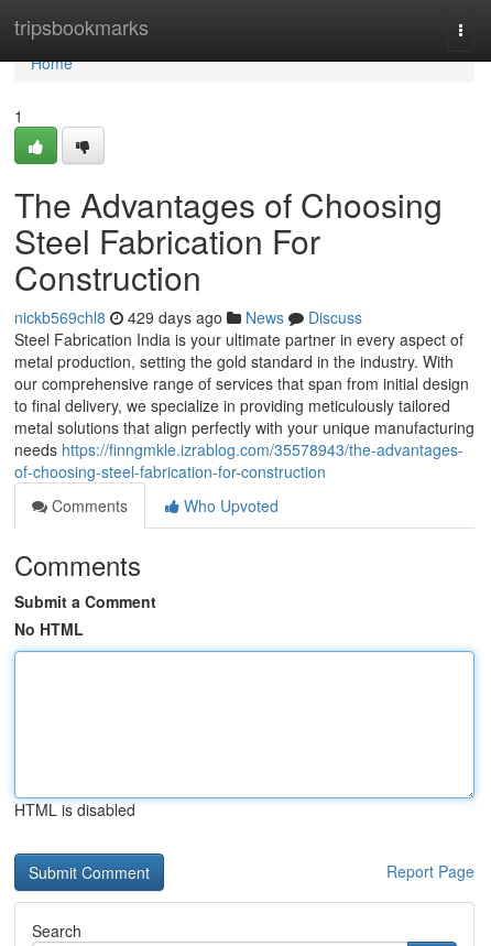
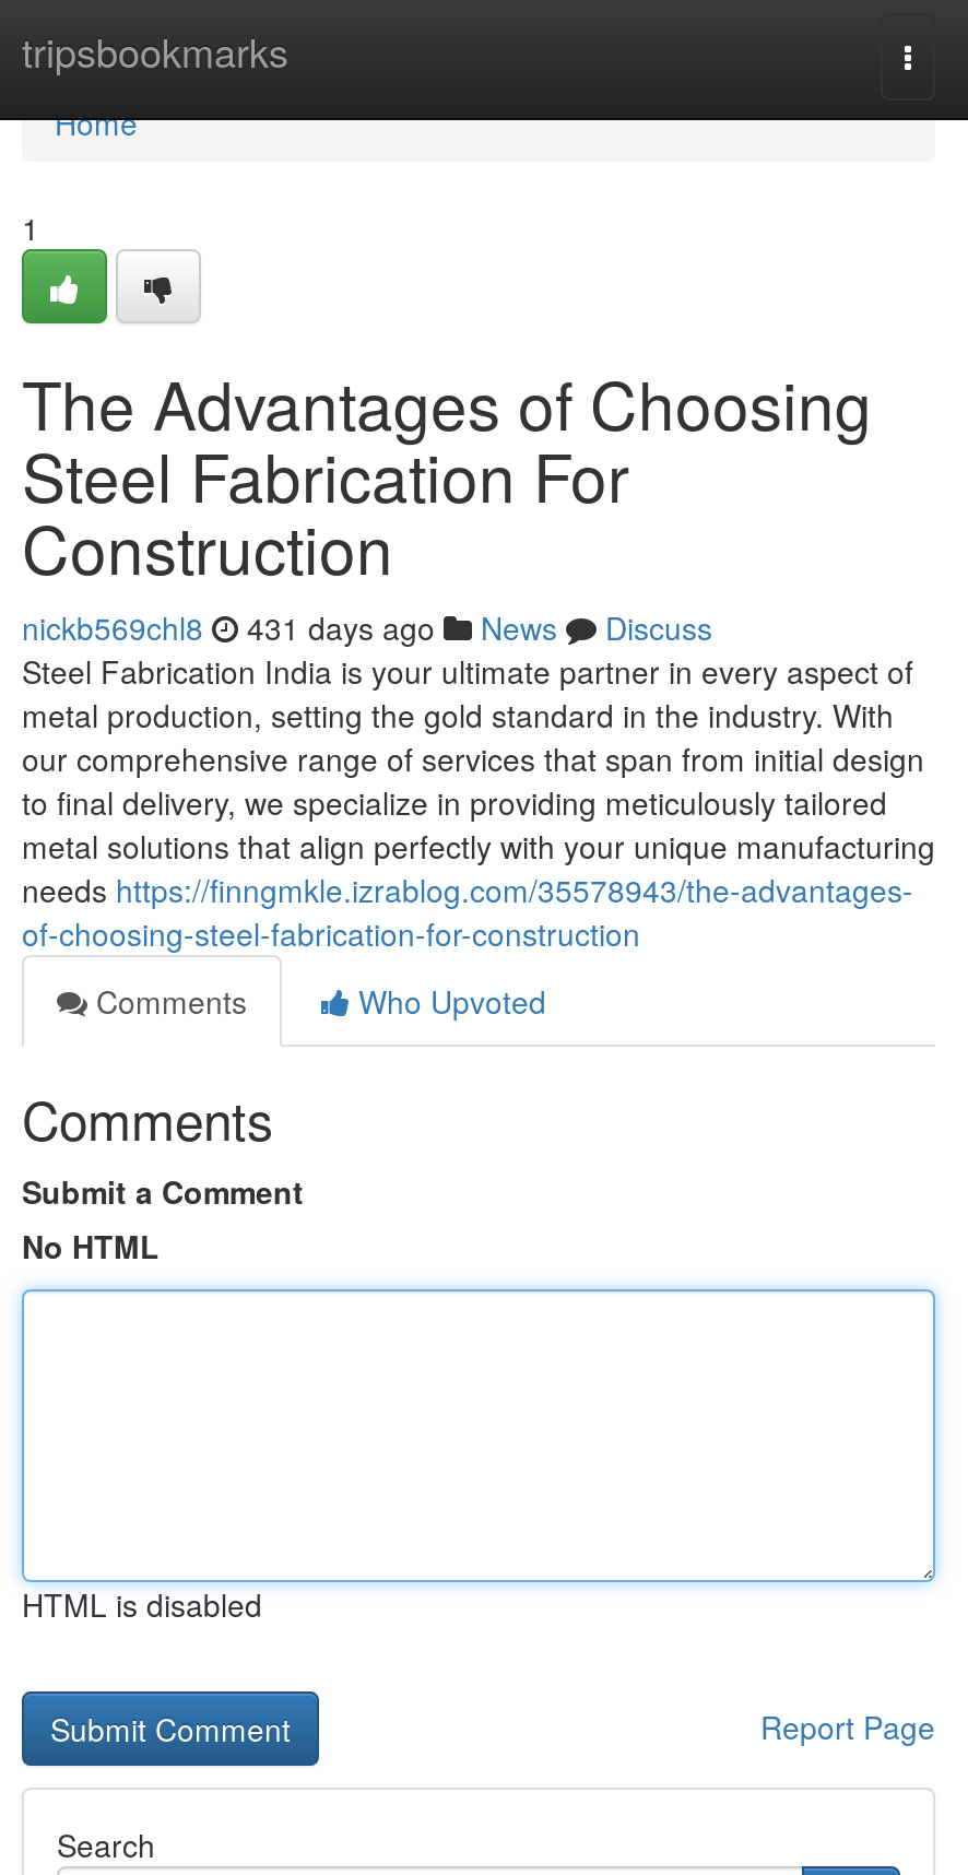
- nickb569chl8 429 days ago News Discuss
+ nickb569chl8 431 days ago News Discuss
